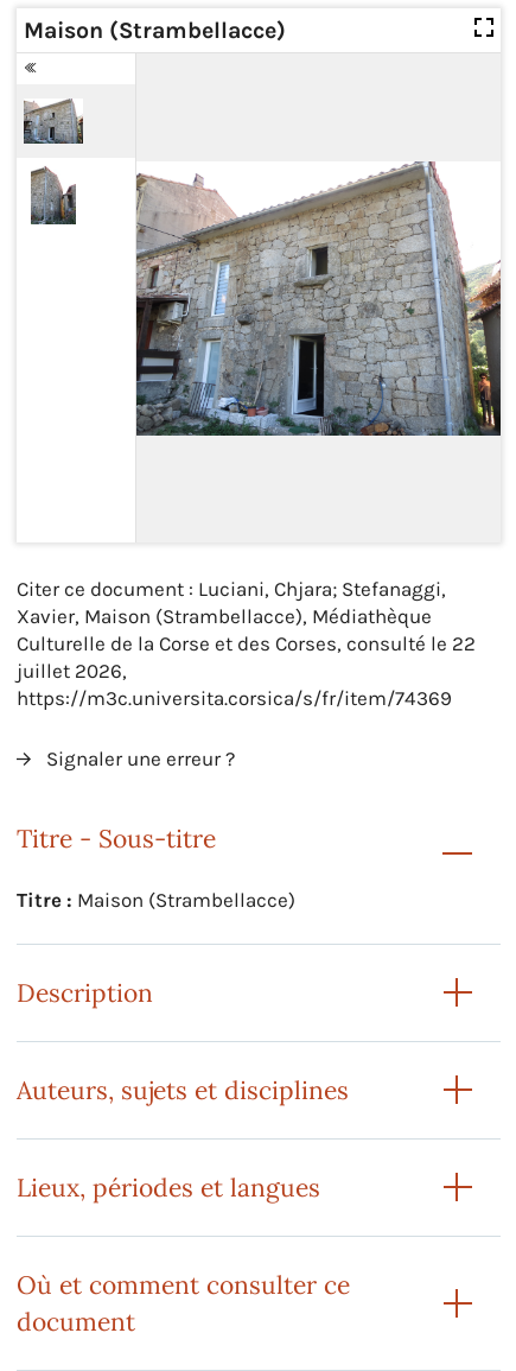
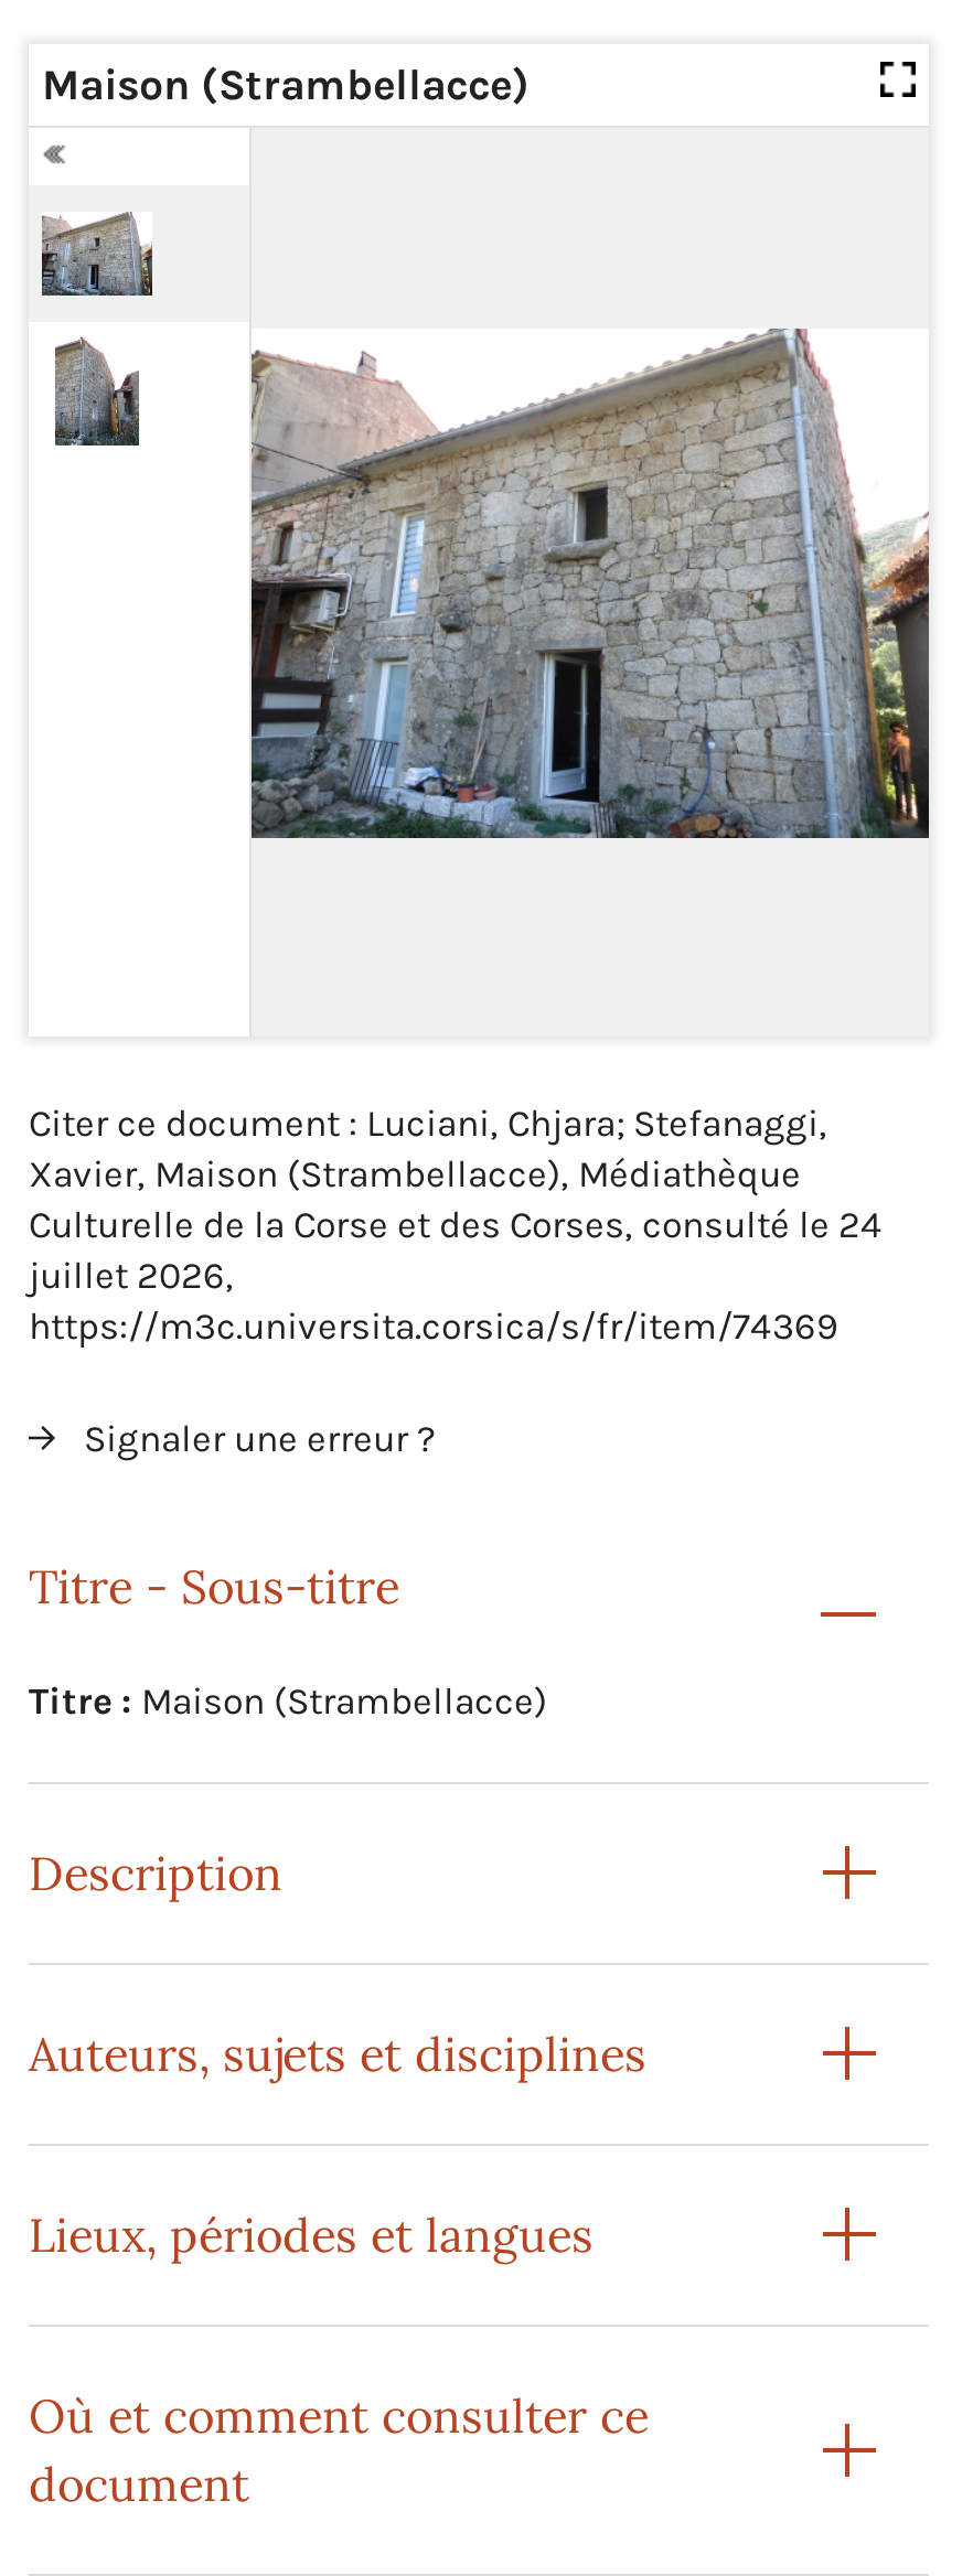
- Culturelle de la Corse et des Corses, consulté le 22
+ Culturelle de la Corse et des Corses, consulté le 24
